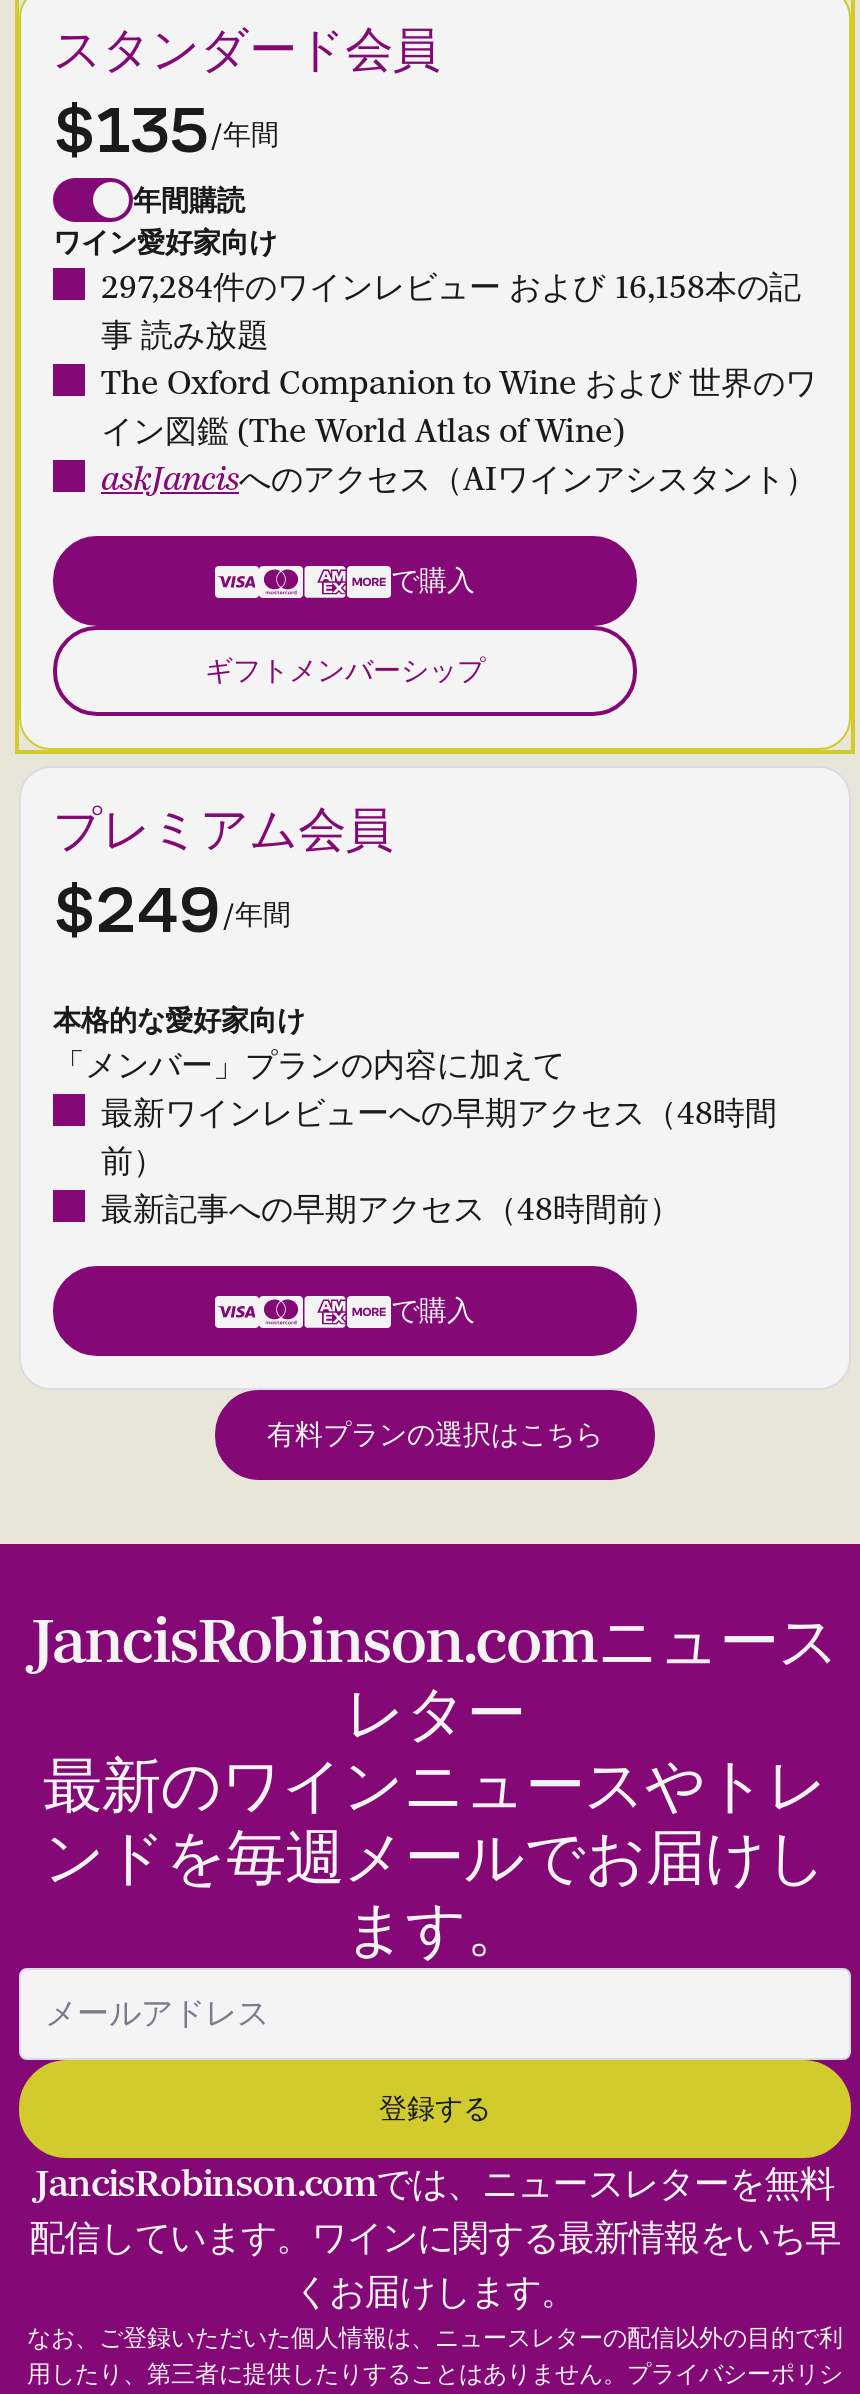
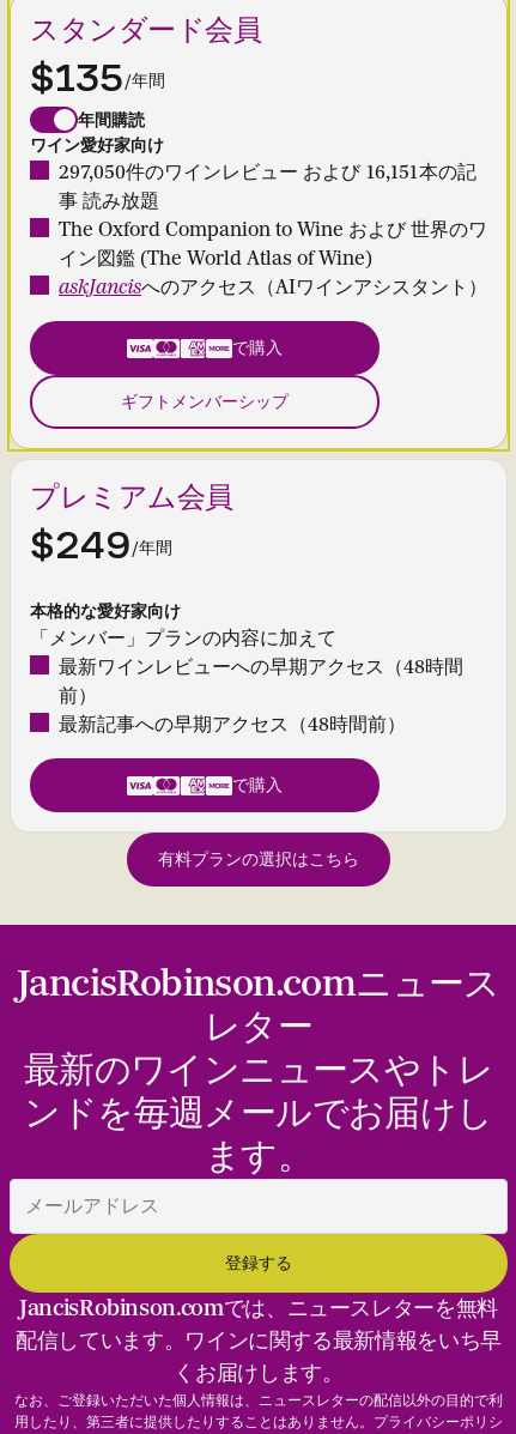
- 297,284件のワインレビュー および 16,158本の記
+ 297,050件のワインレビュー および 16,151本の記
